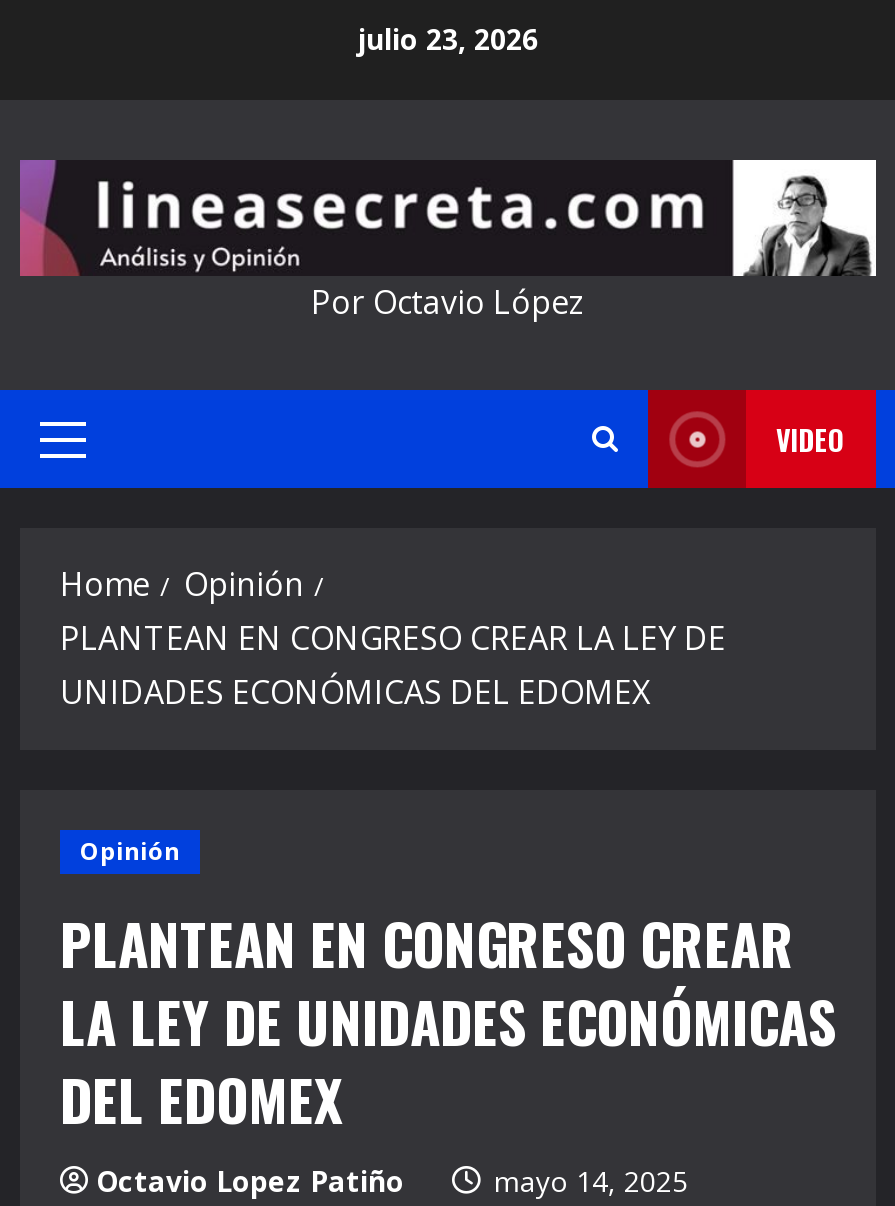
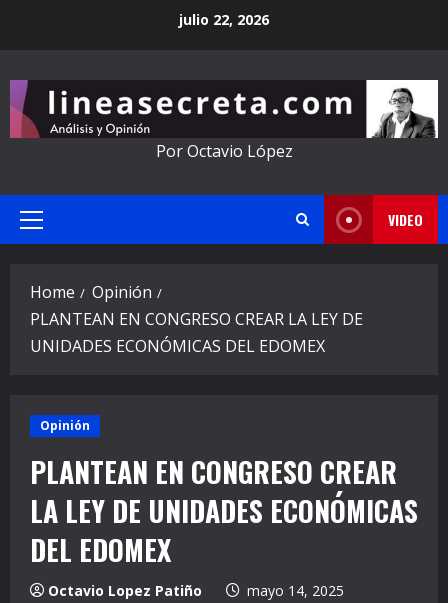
- julio 23, 2026
+ julio 22, 2026
